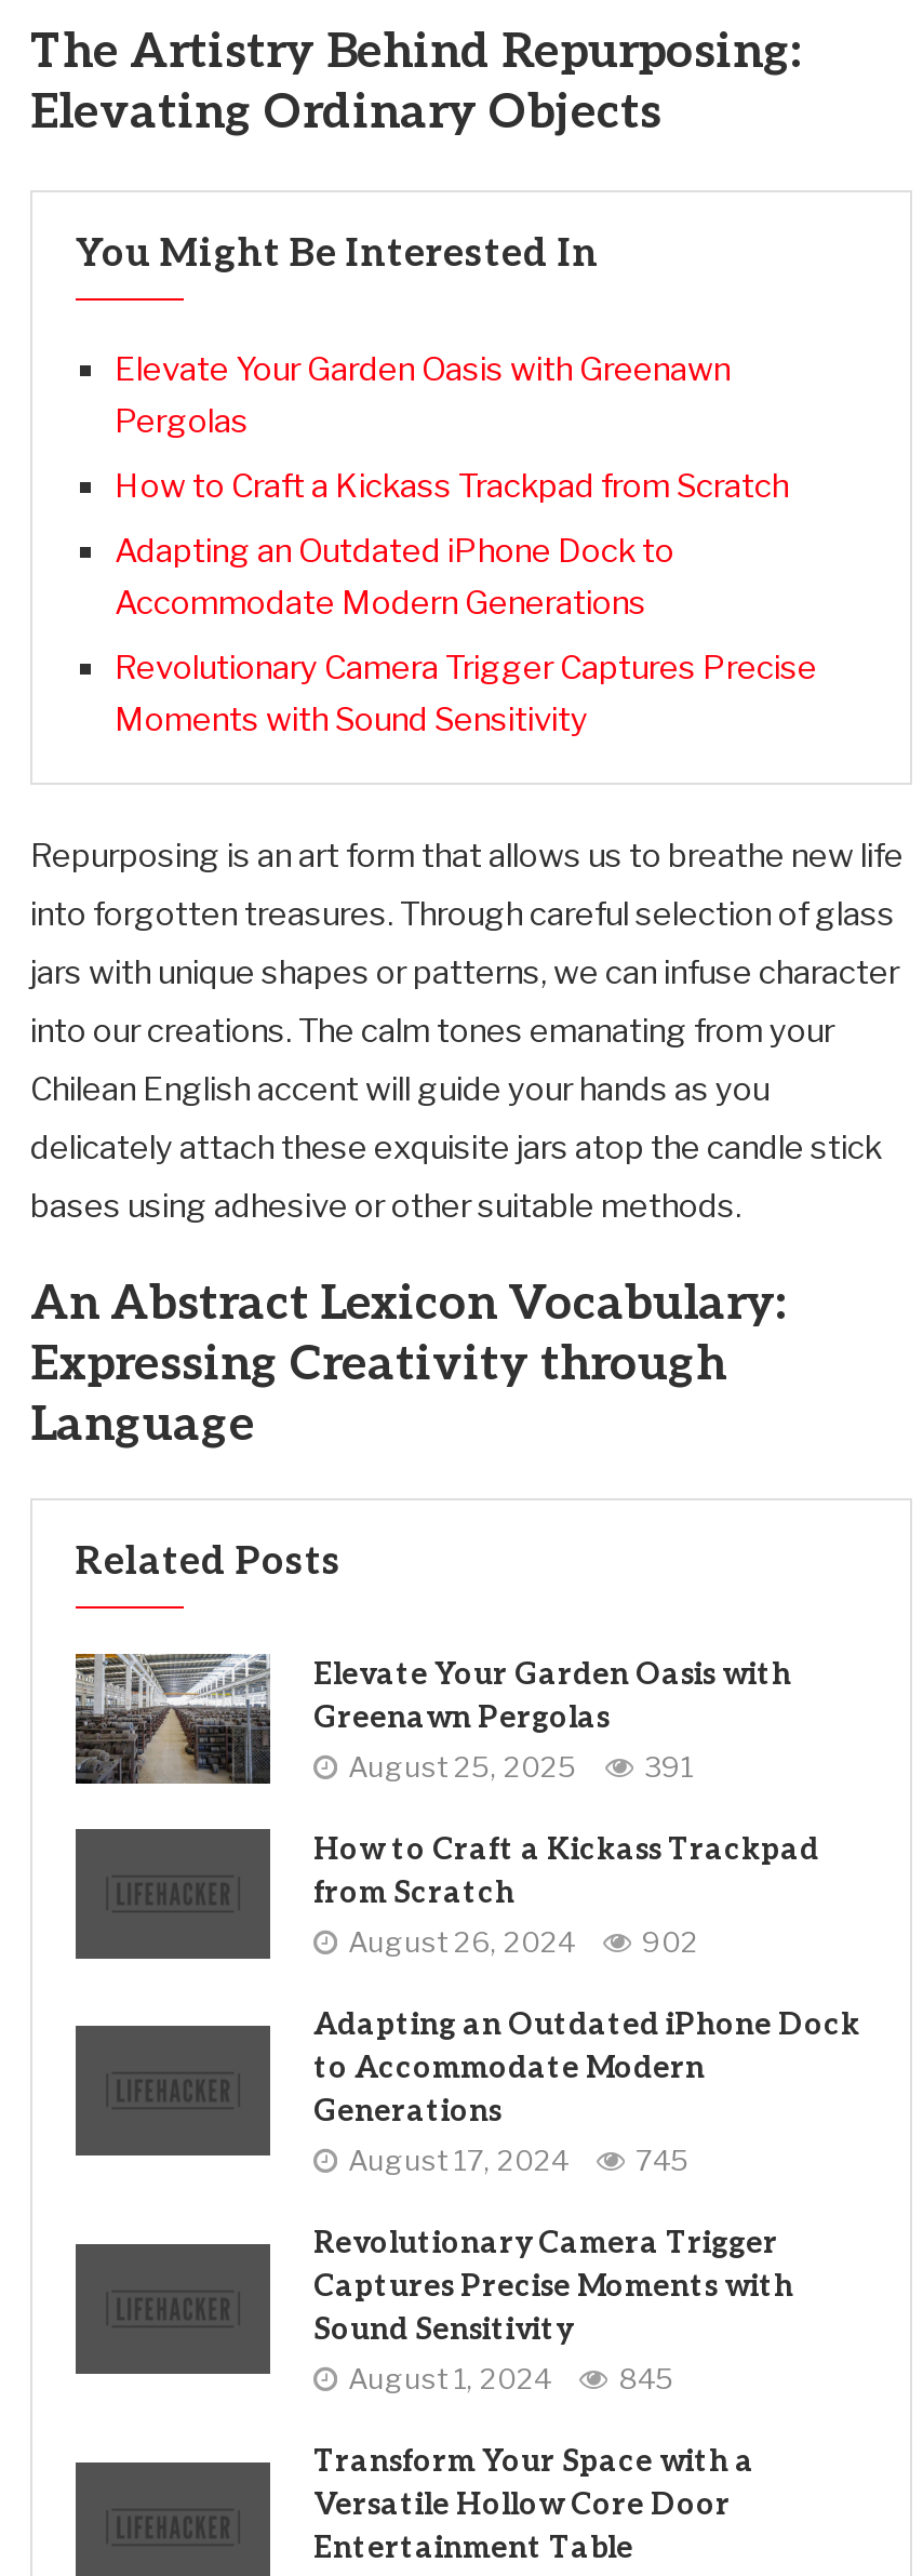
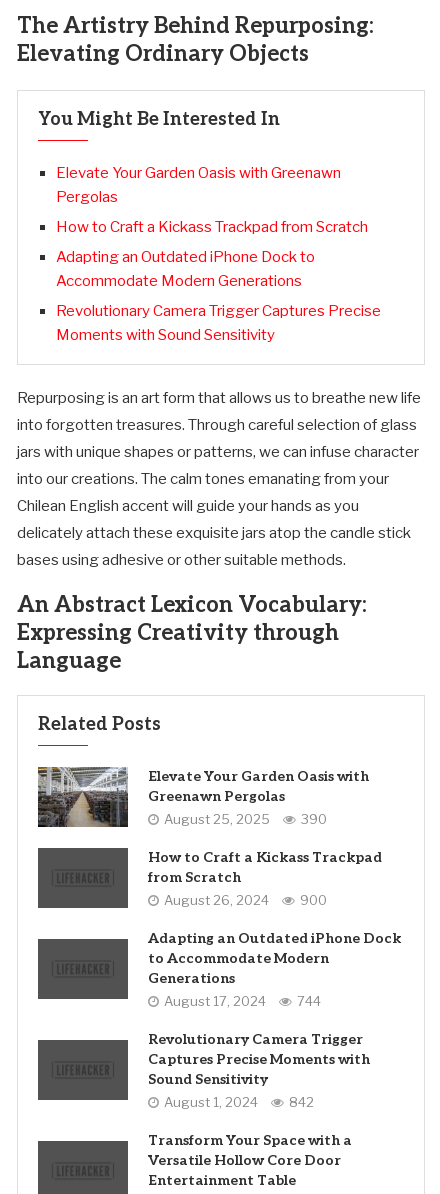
- August 25, 2025 391
+ August 25, 2025 390

- August 26, 2024 902
+ August 26, 2024 900

- August 17, 2024 745
+ August 17, 2024 744

- August 1, 2024 845
+ August 1, 2024 842
